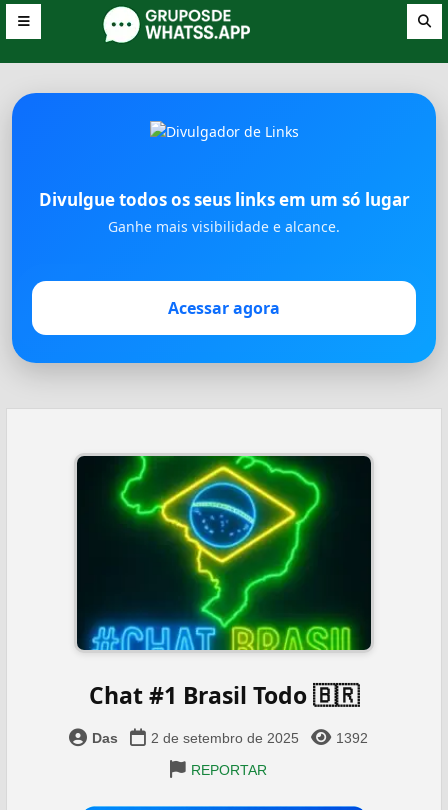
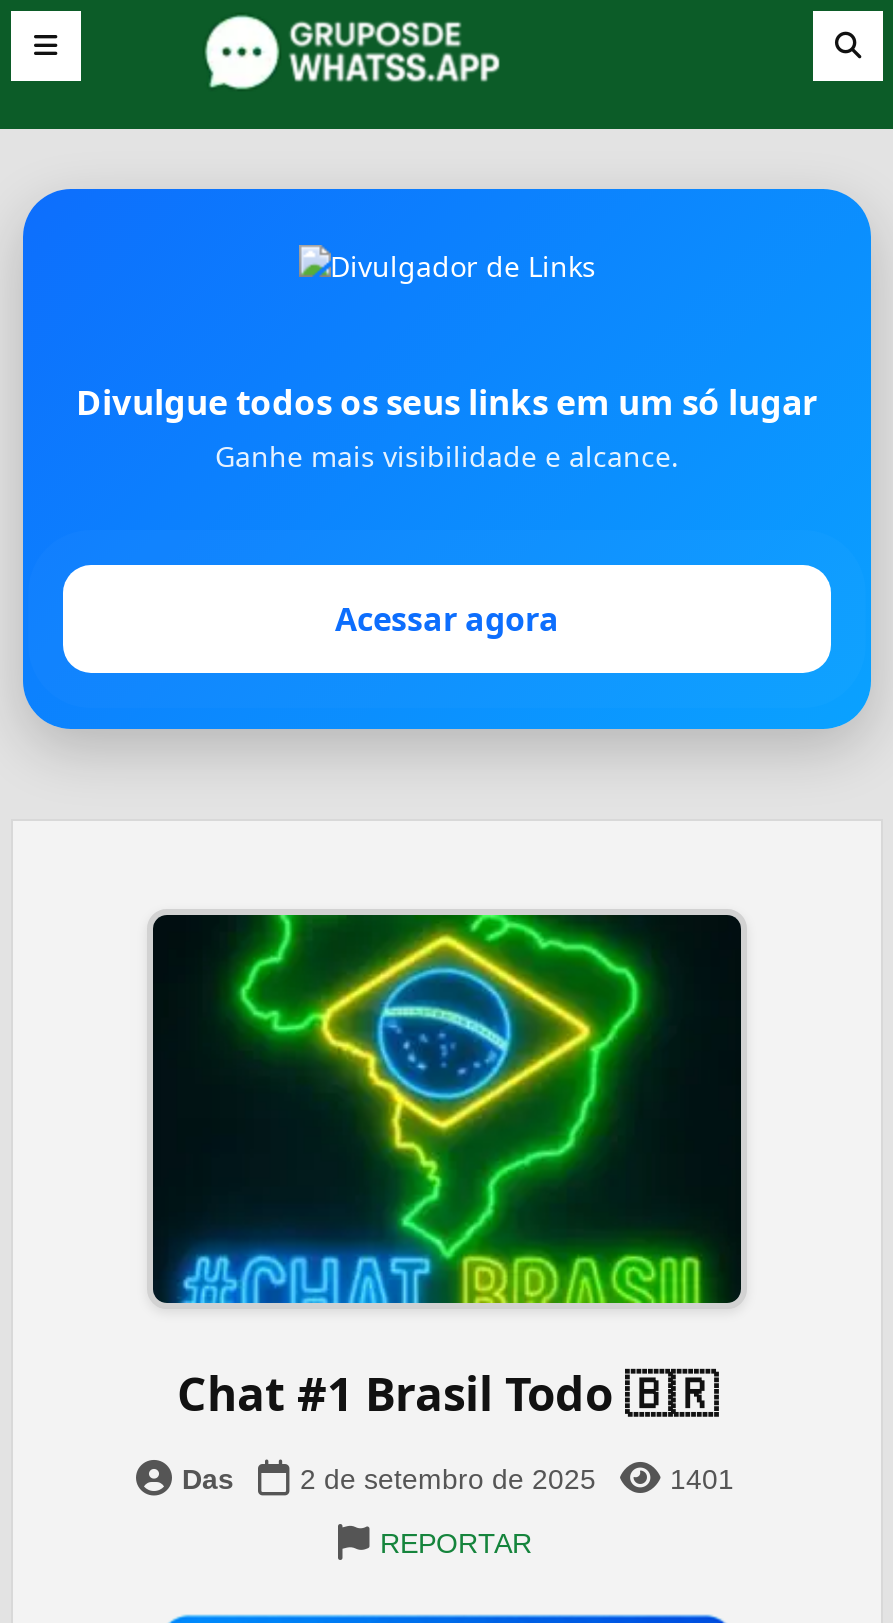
- 1392
+ 1401
